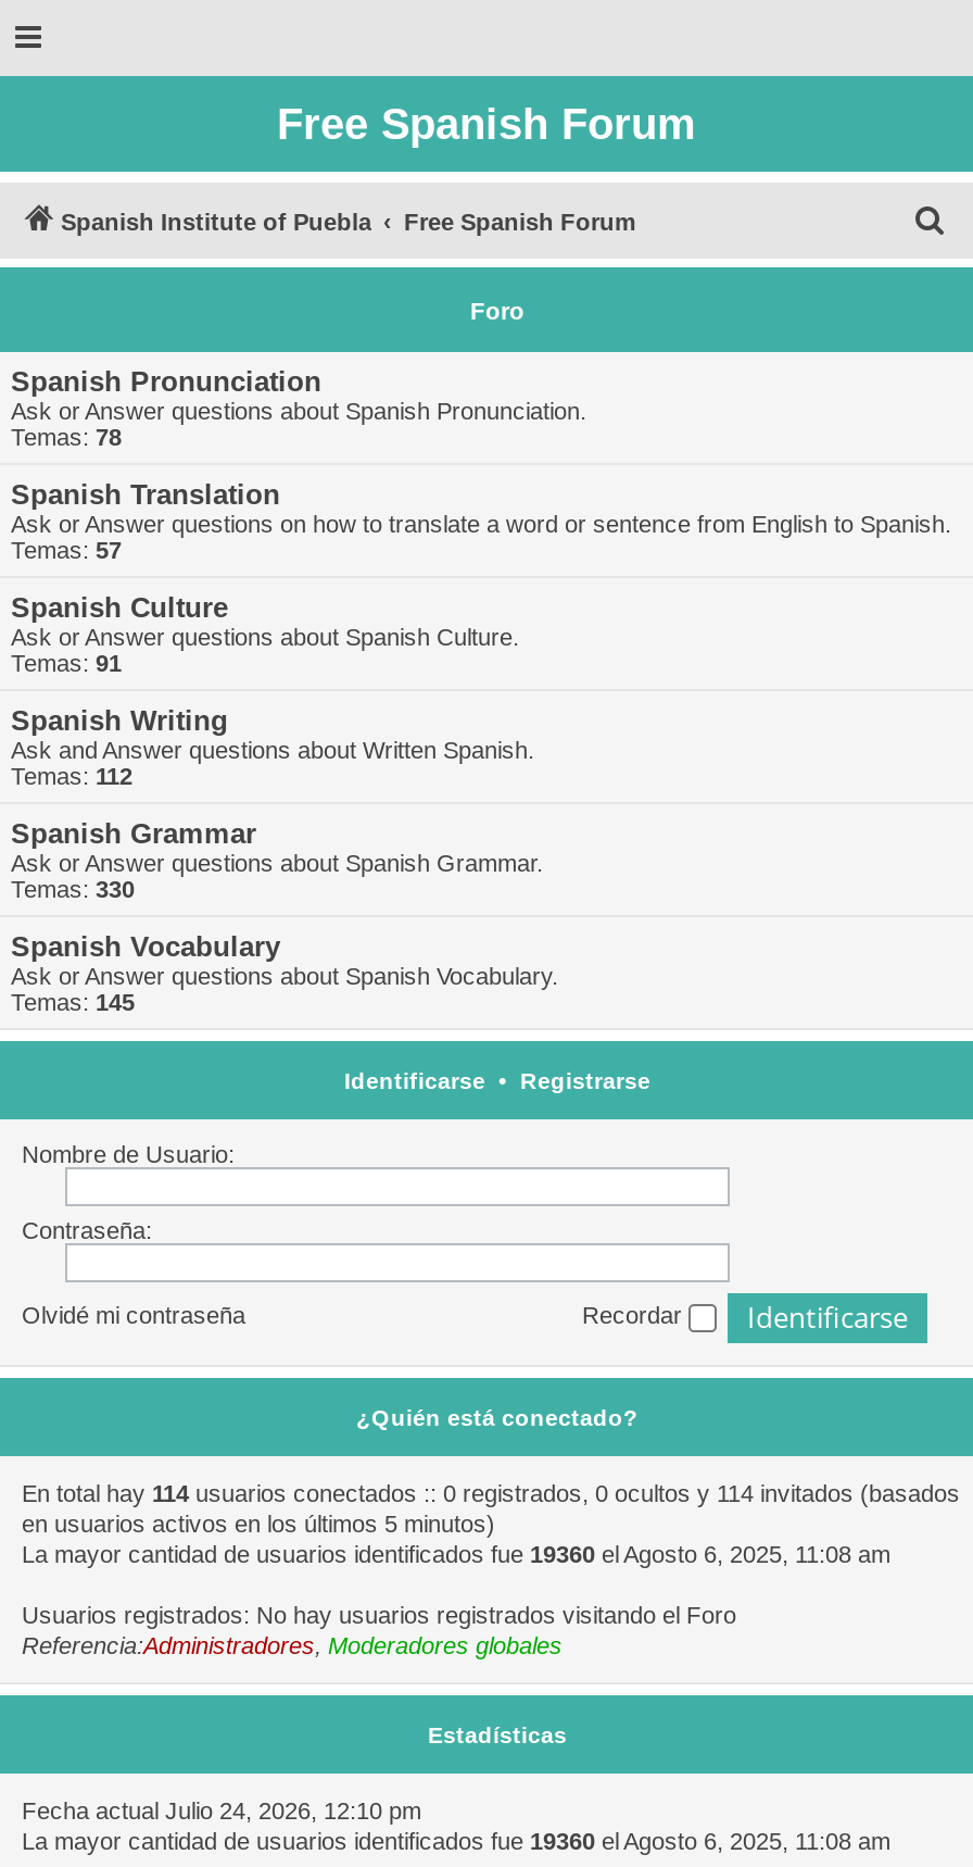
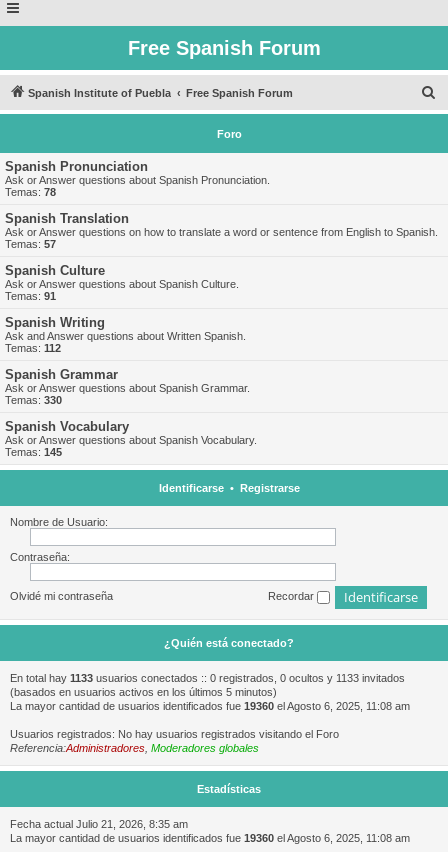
- En total hay 114 usuarios conectados :: 0 registrados, 0 ocultos y 114 invitados (basados
- en usuarios activos en los últimos 5 minutos)
+ En total hay 1133 usuarios conectados :: 0 registrados, 0 ocultos y 1133 invitados
+ (basados en usuarios activos en los últimos 5 minutos)

- Fecha actual Julio 24, 2026, 12:10 pm
+ Fecha actual Julio 21, 2026, 8:35 am
